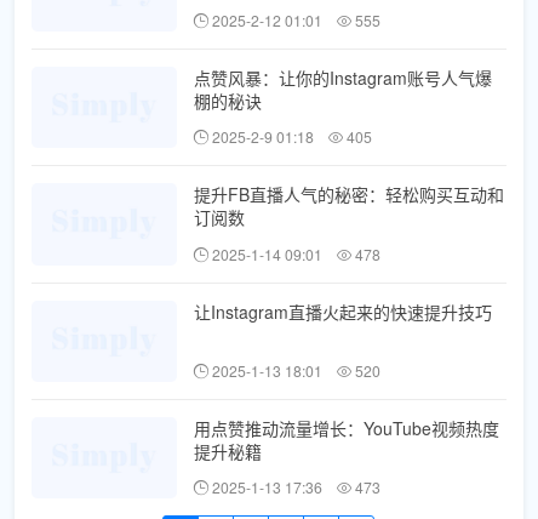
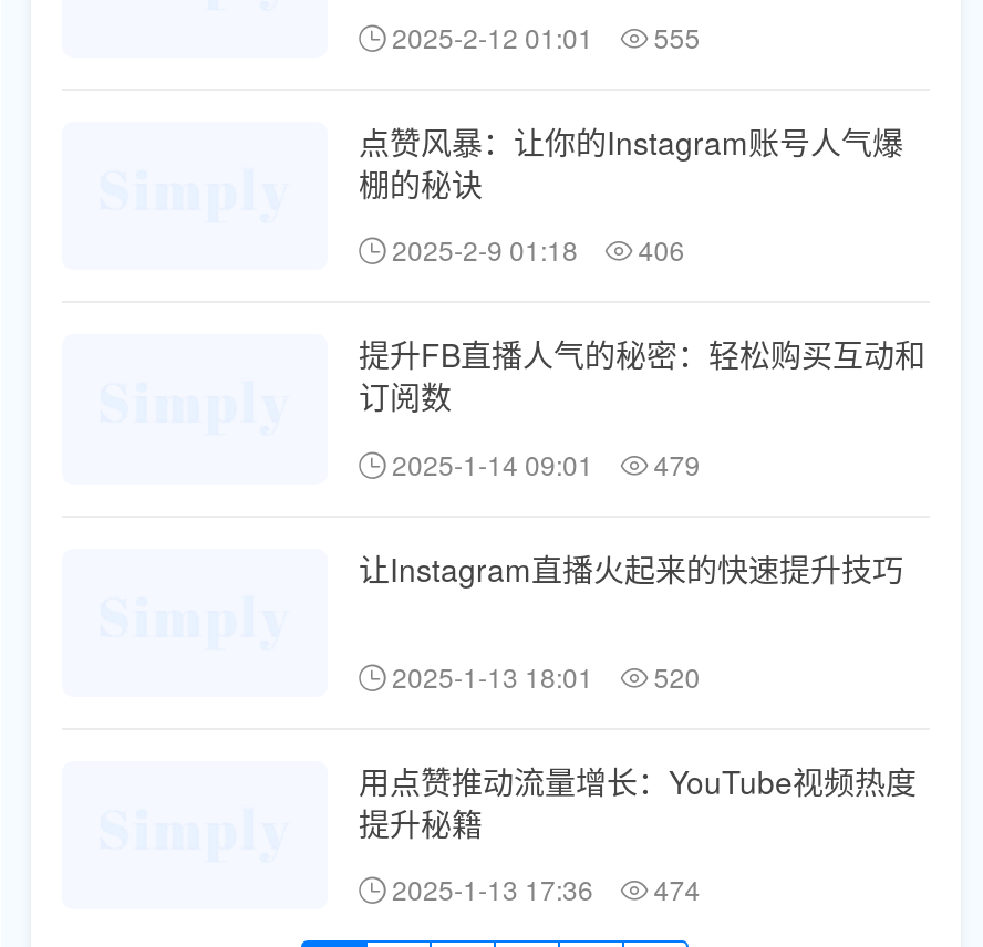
- 2025-2-9 01:18 405
+ 2025-2-9 01:18 406

- 2025-1-14 09:01 478
+ 2025-1-14 09:01 479

- 2025-1-13 17:36 473
+ 2025-1-13 17:36 474
